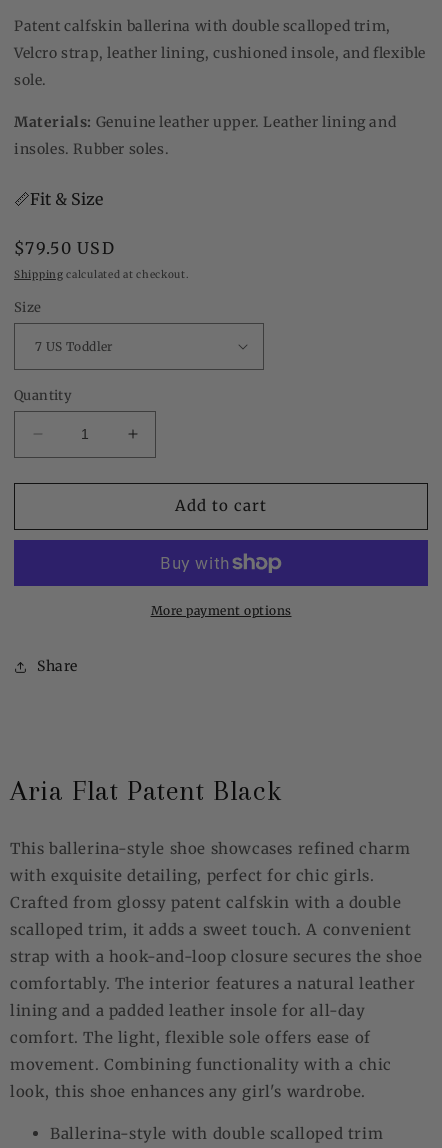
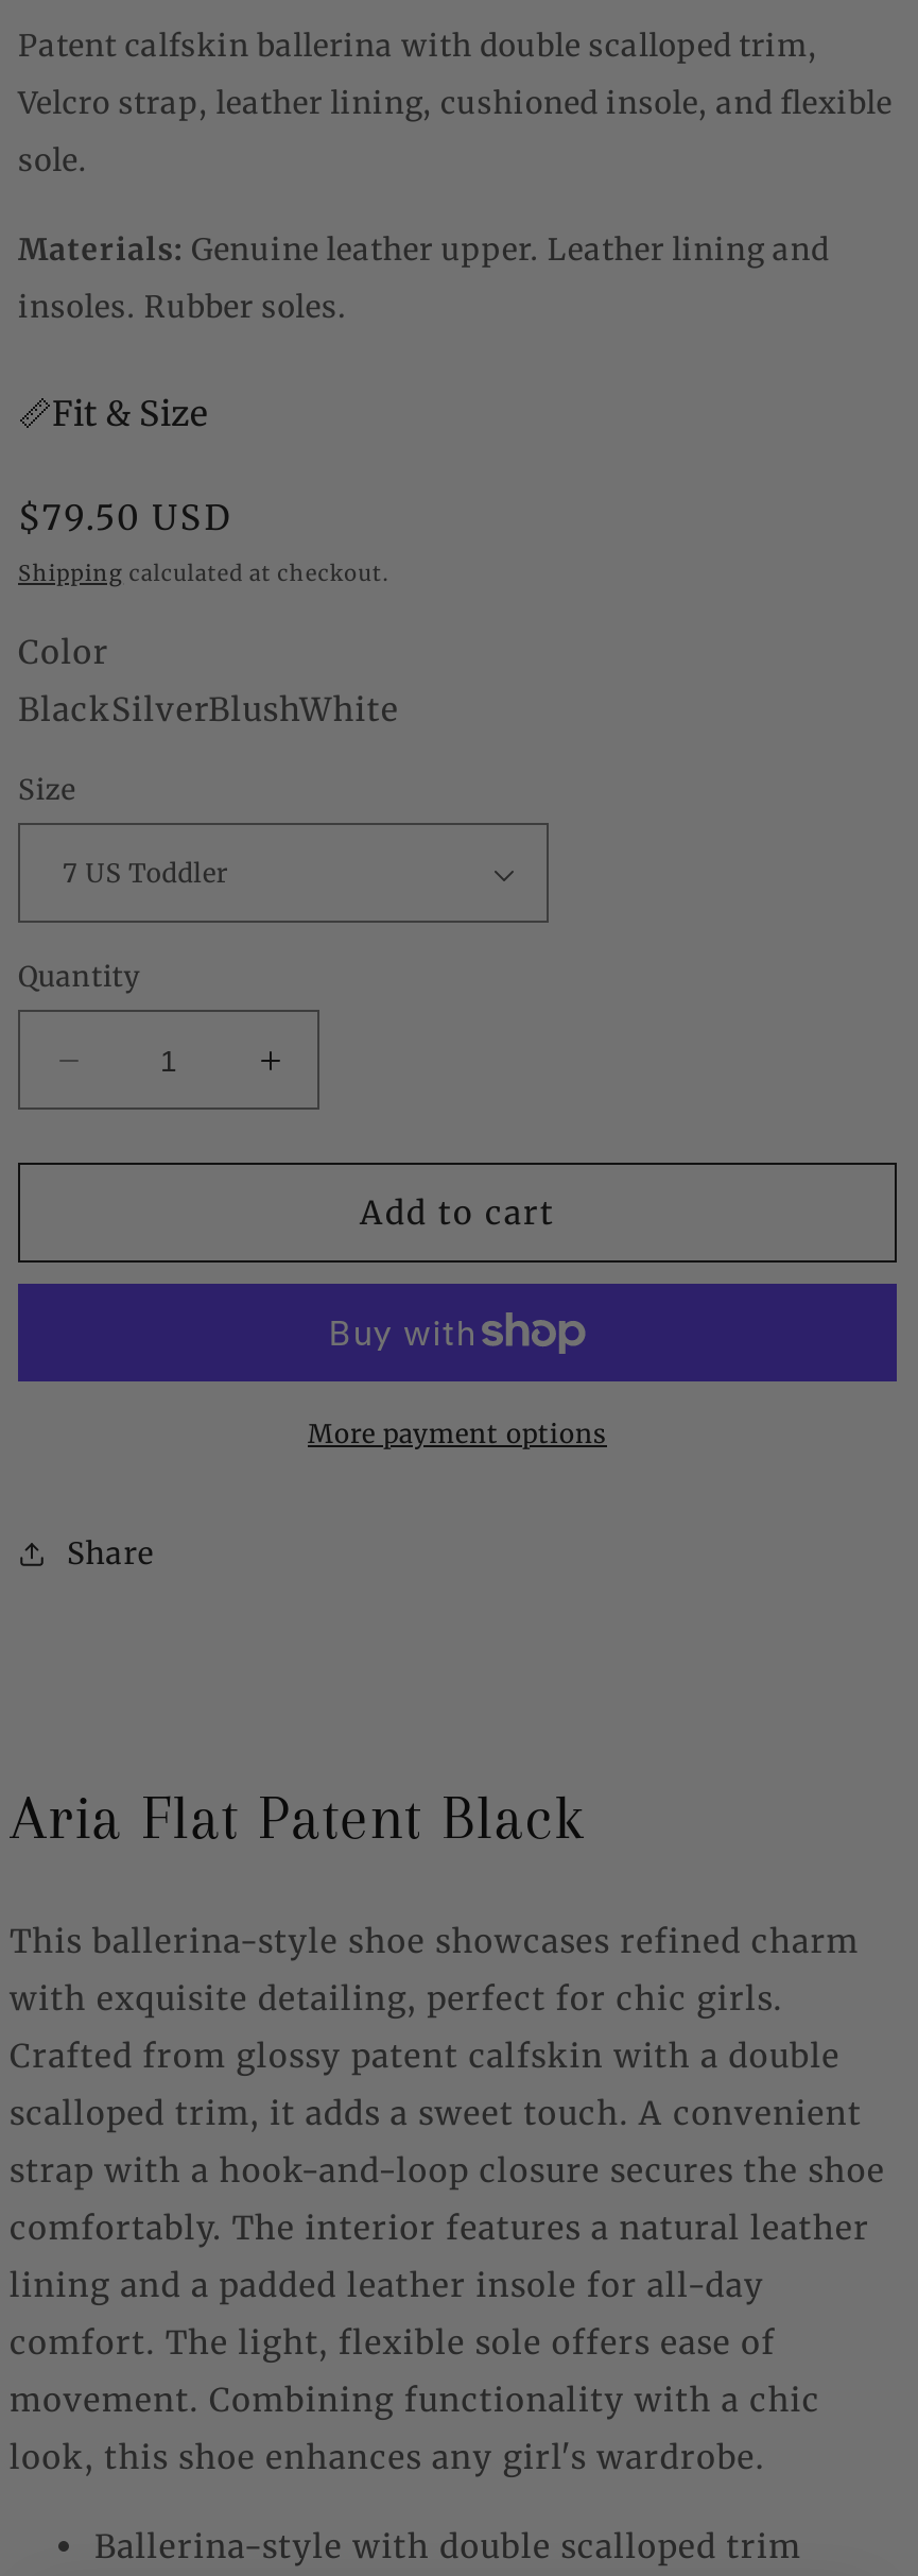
+ Color
+ BlackSilverBlushWhite
